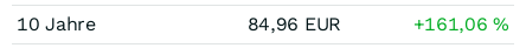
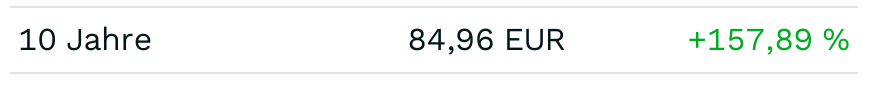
- +161,06%
+ +157,89%
